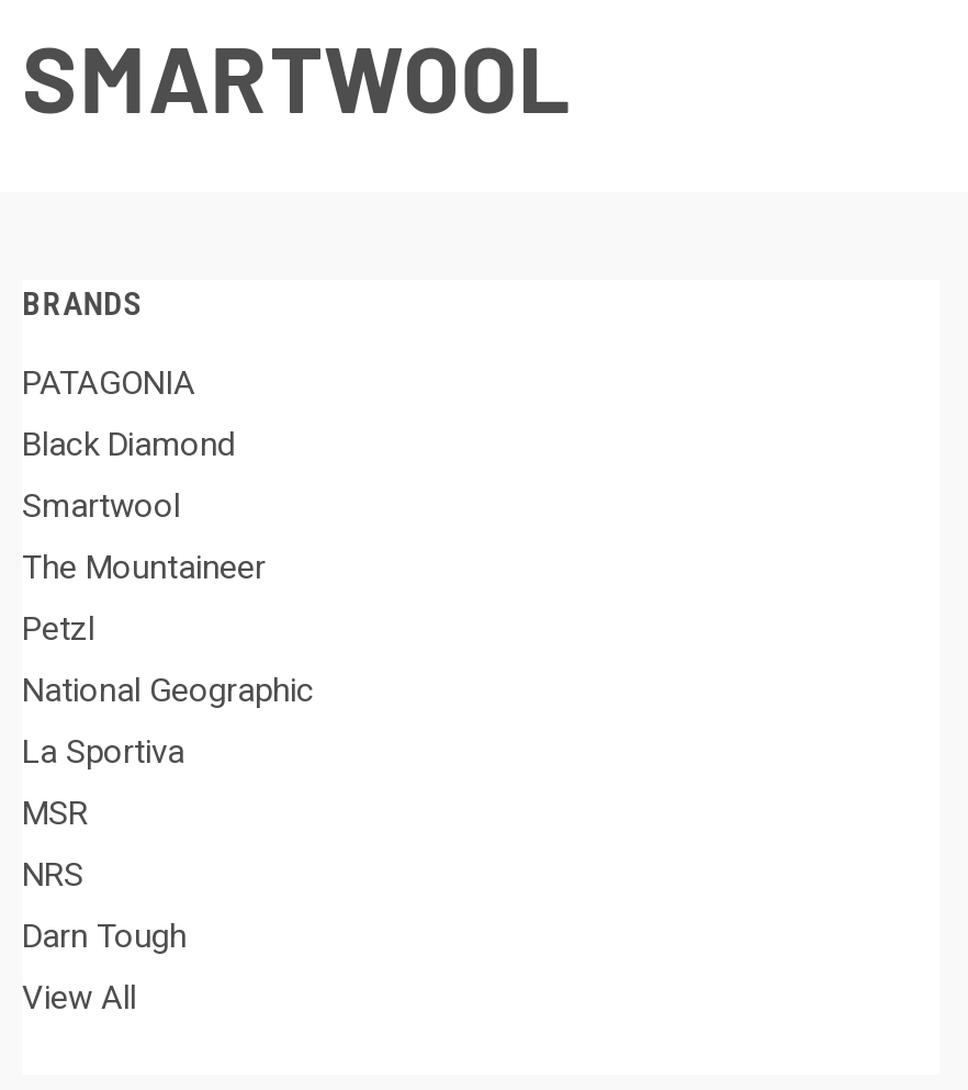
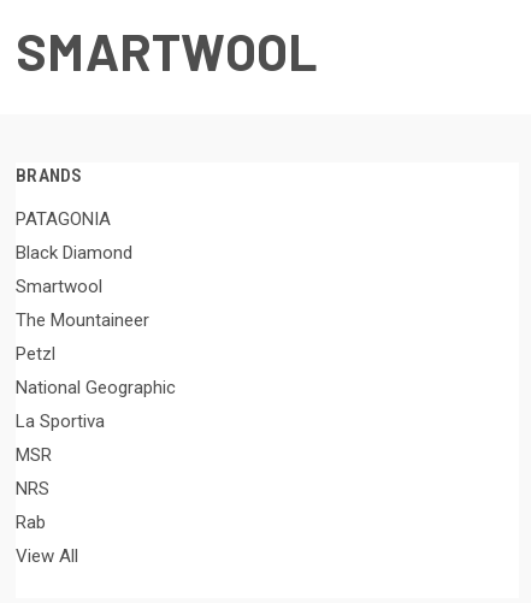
- Darn Tough
+ Rab
